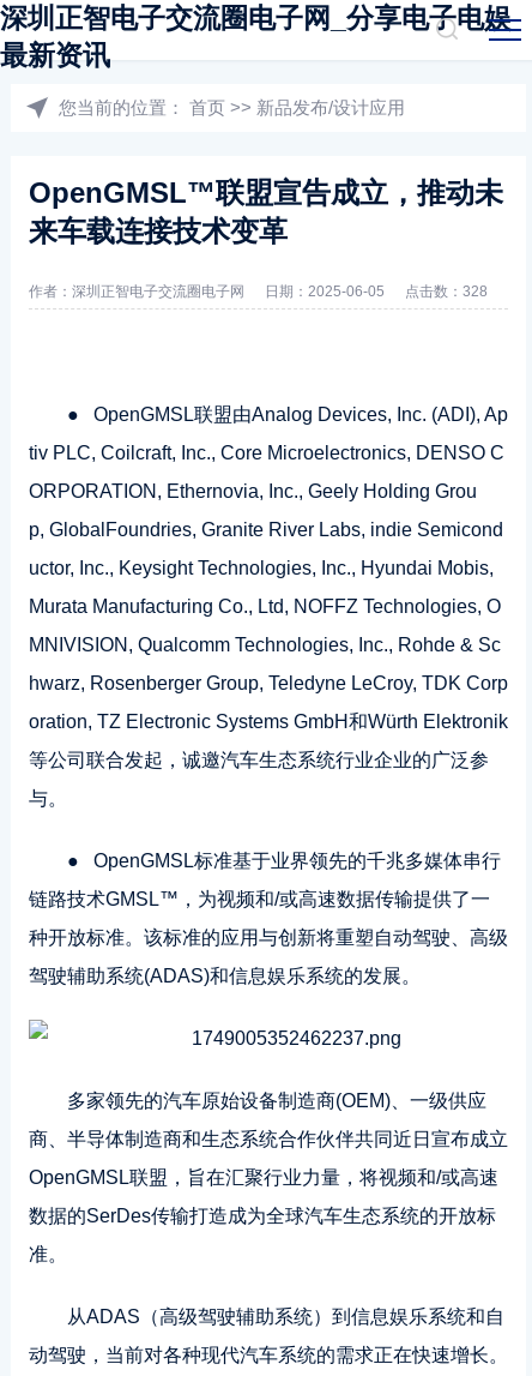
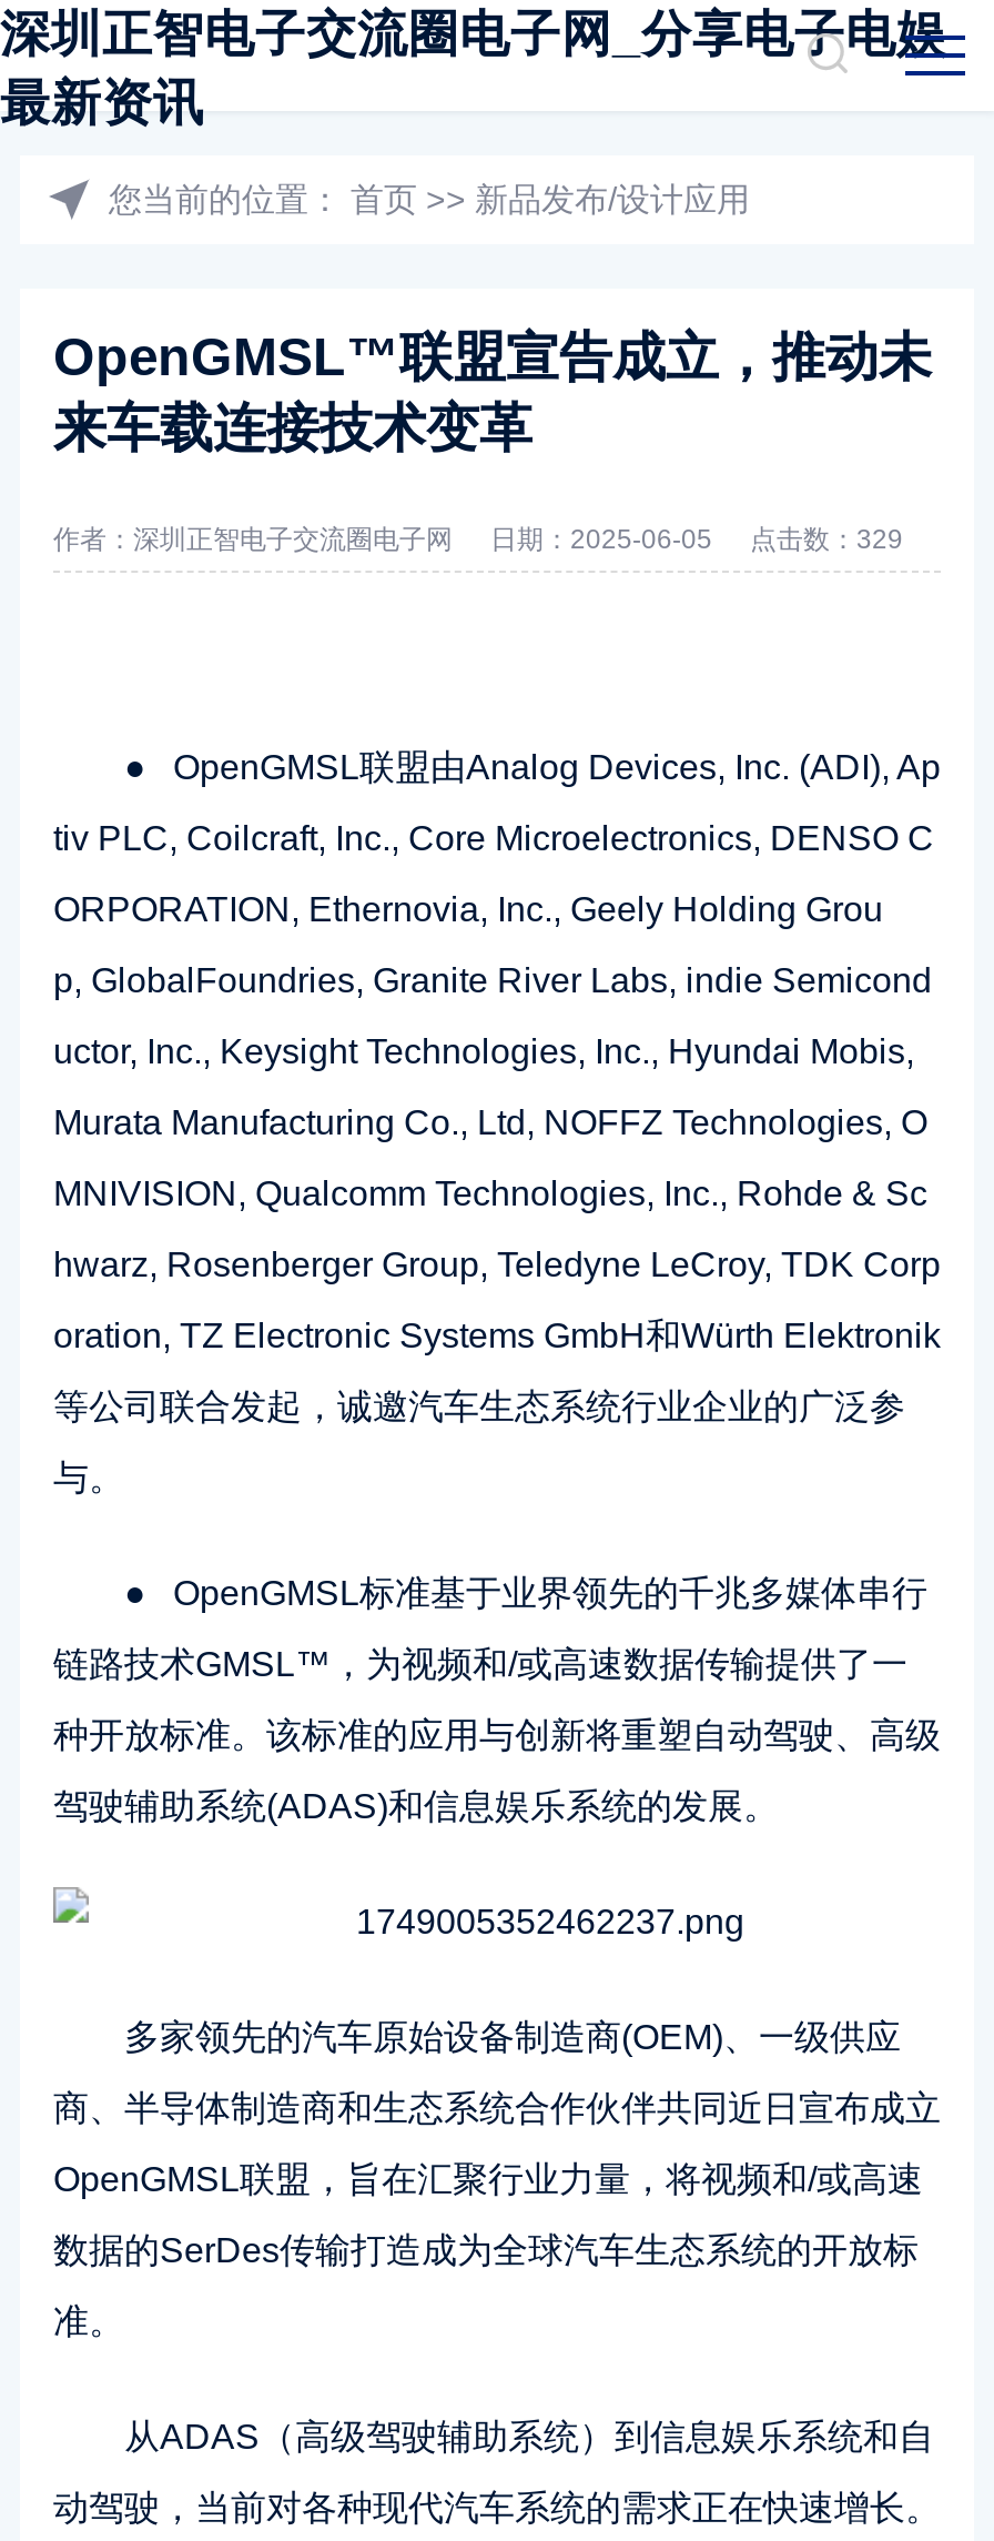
- 作者：深圳正智电子交流圈电子网 日期：2025-06-05 点击数：328
+ 作者：深圳正智电子交流圈电子网 日期：2025-06-05 点击数：329
